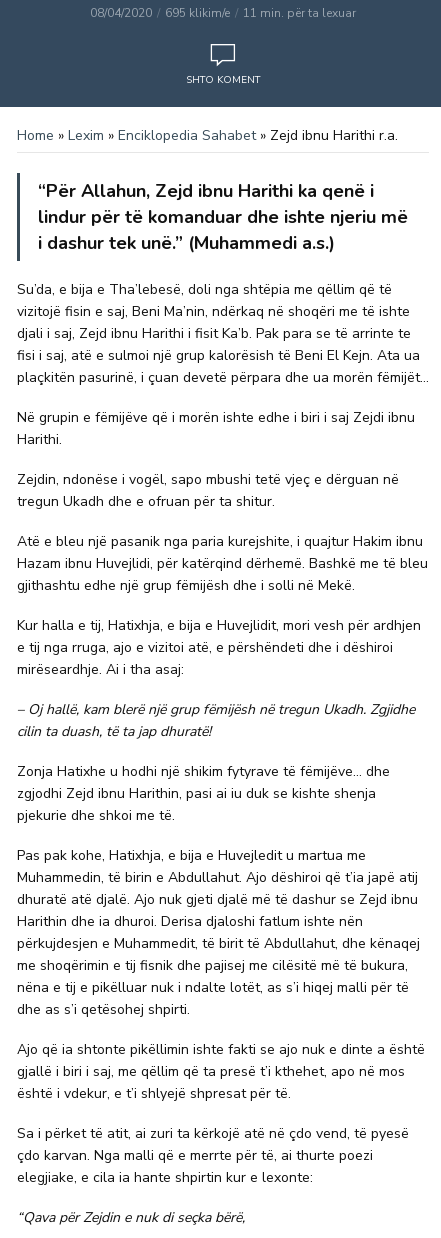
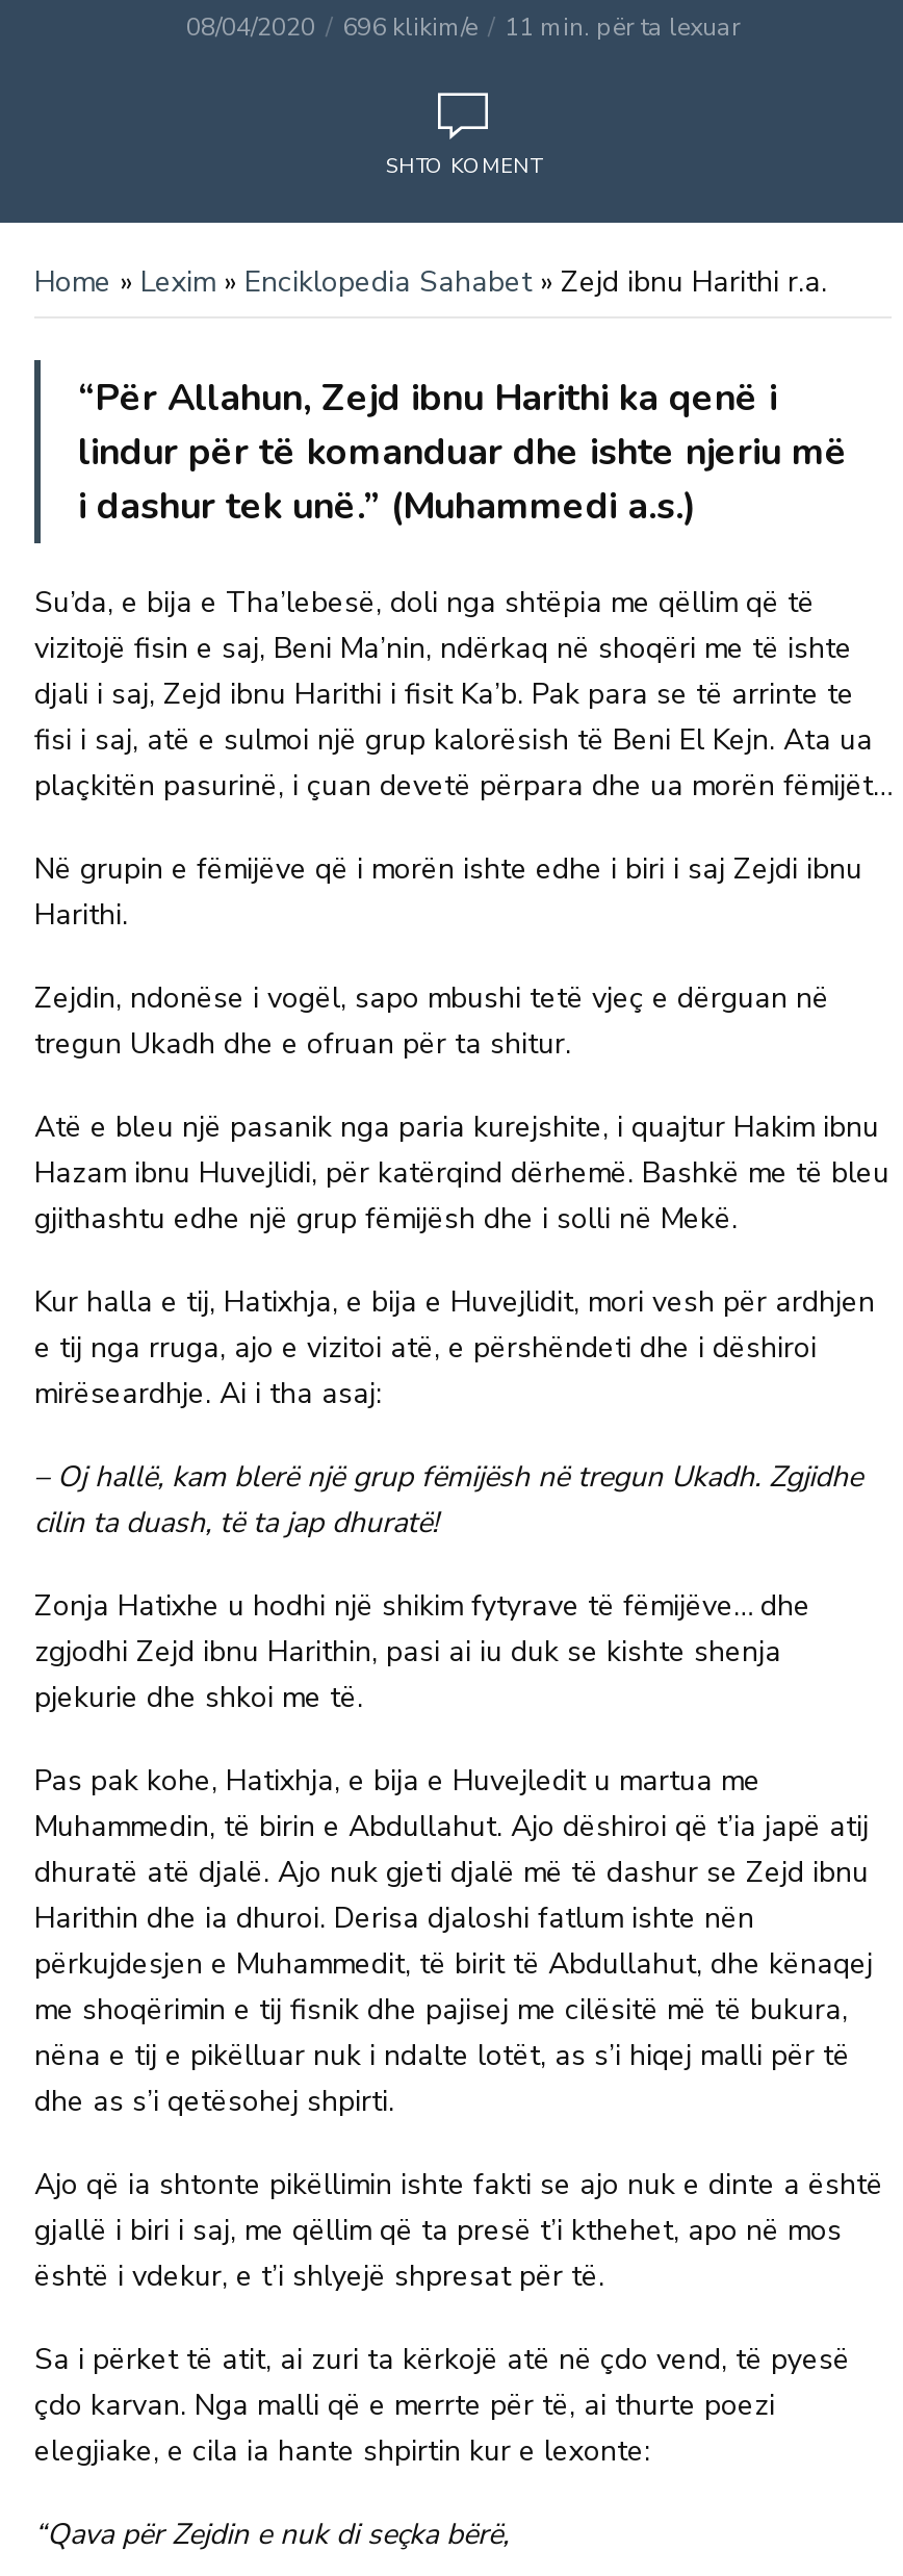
- 08/04/2020 695 klikim/e 11 min. për ta lexuar
+ 08/04/2020 696 klikim/e 11 min. për ta lexuar
